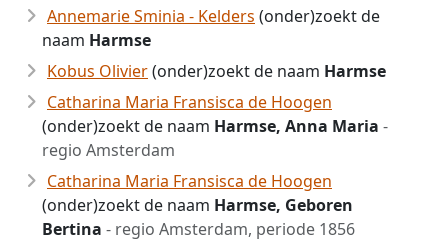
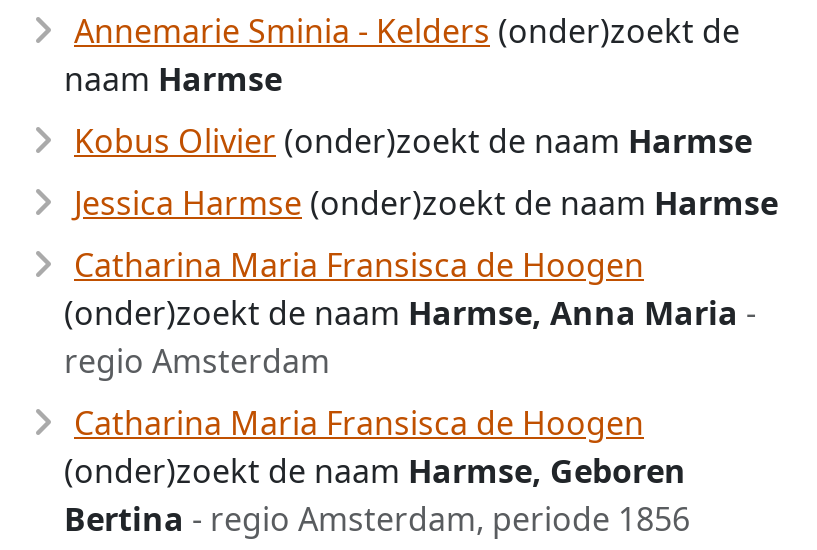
+ Jessica Harmse (onder)zoekt de naam Harmse
